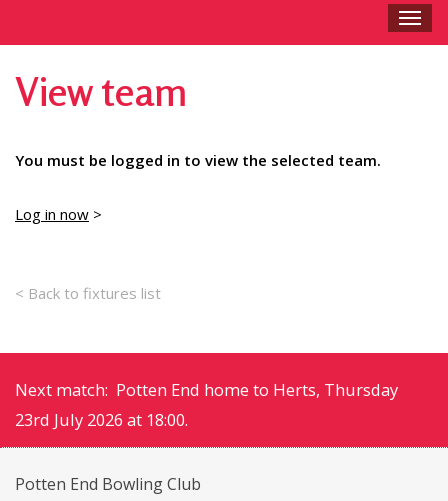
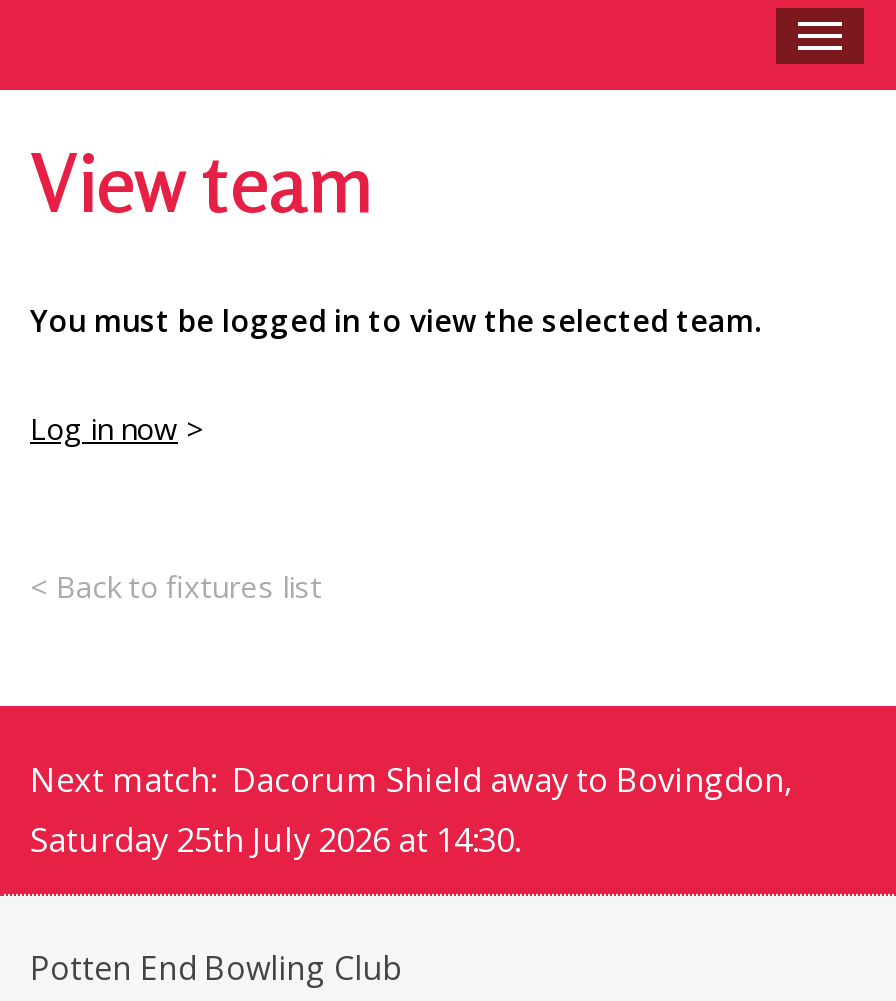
- Next match: Potten End home to Herts, Thursday
- 23rd July 2026 at 18:00.
+ Next match: Dacorum Shield away to Bovingdon,
+ Saturday 25th July 2026 at 14:30.
